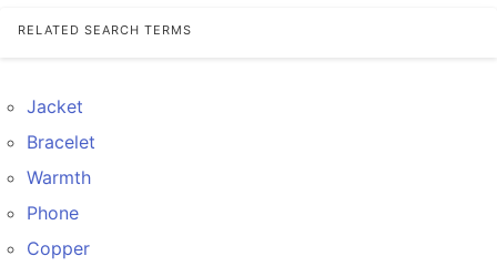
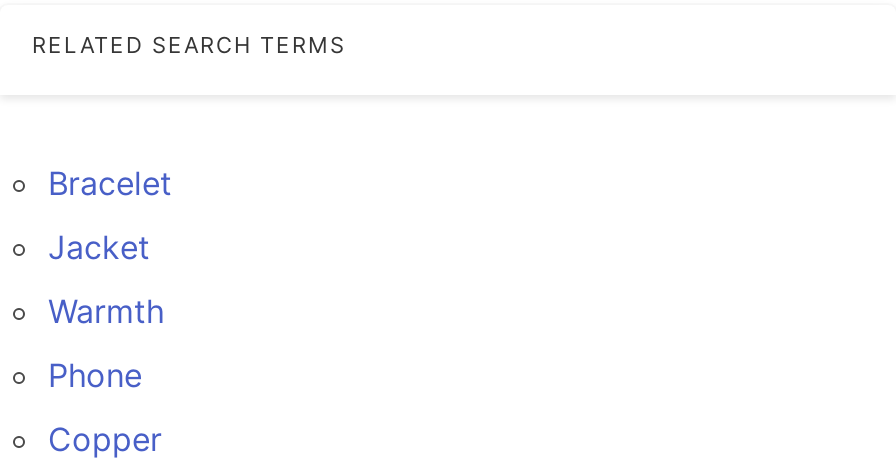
moved down: Jacket

moved up: Bracelet
